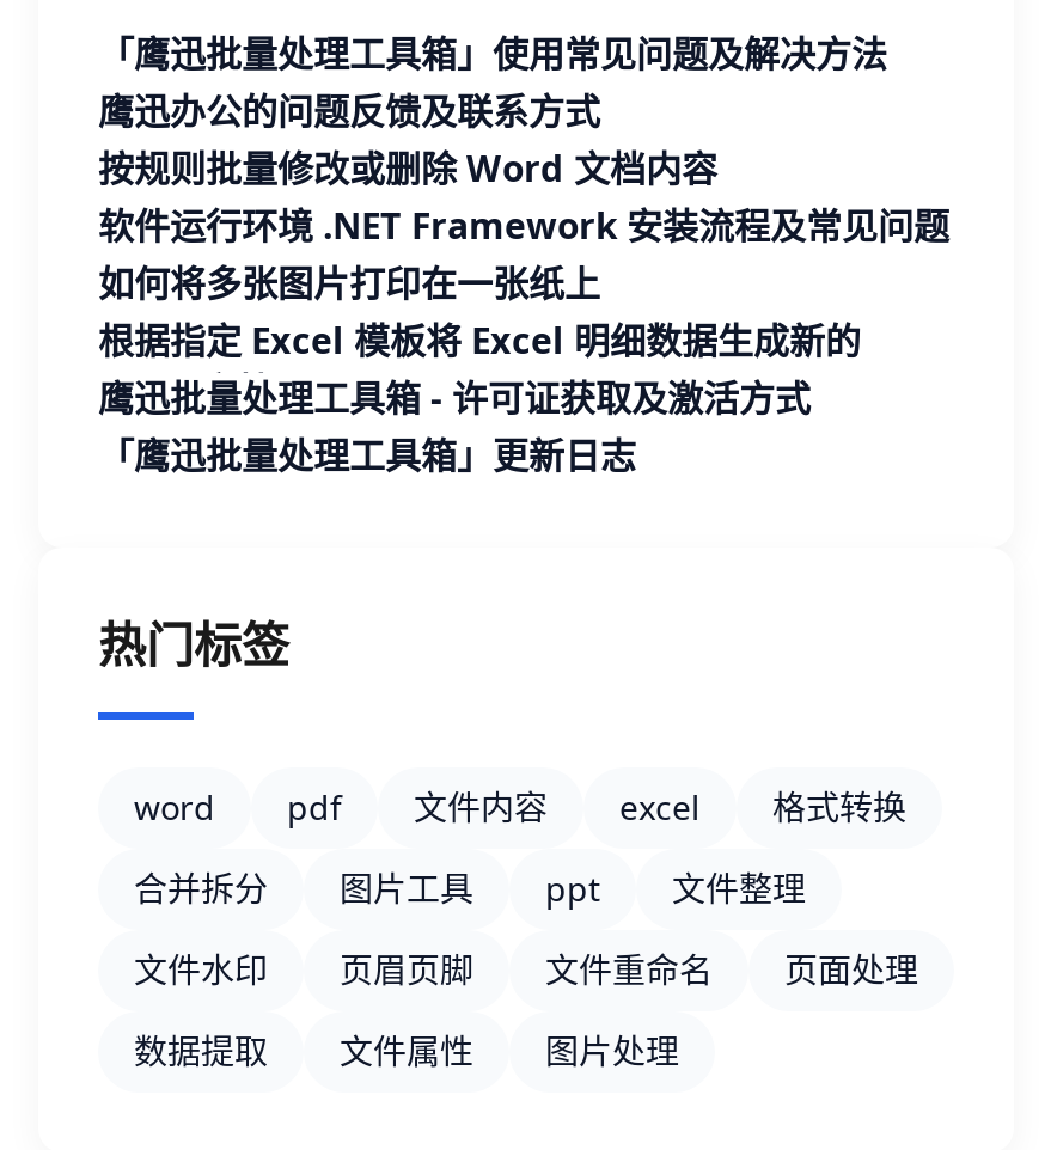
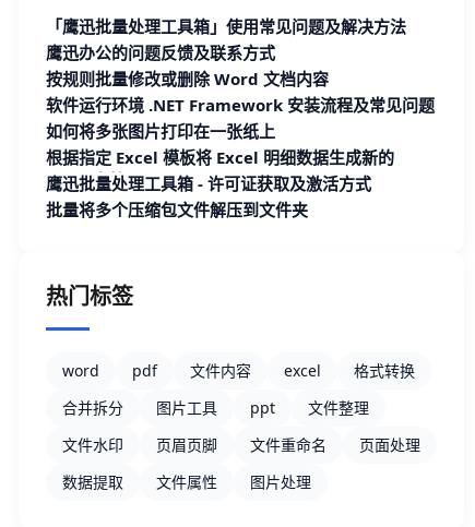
- 「鹰迅批量处理工具箱」更新日志
+ 批量将多个压缩包文件解压到文件夹
